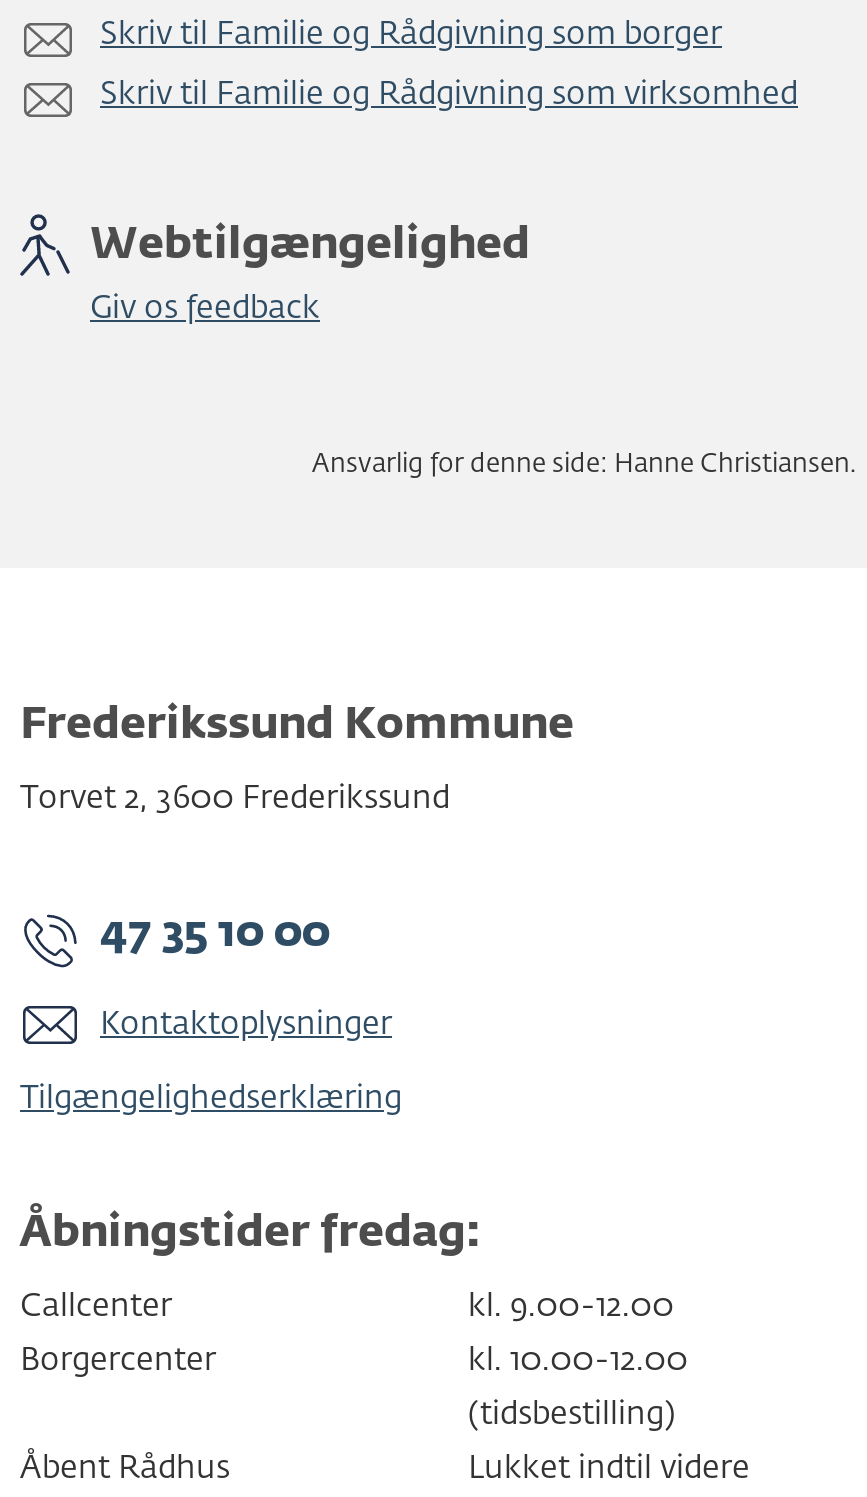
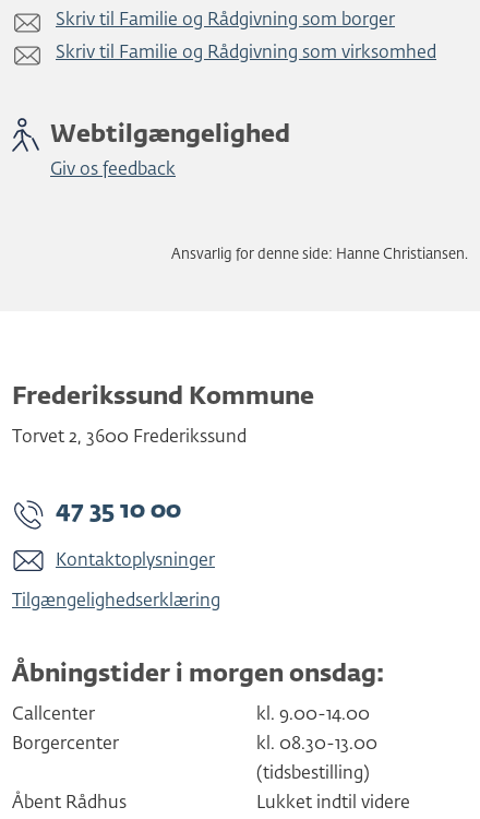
- Åbningstider fredag:
+ Åbningstider i morgen onsdag:

- kl. 9.00-12.00
+ kl. 9.00-14.00

- kl. 10.00-12.00
+ kl. 08.30-13.00
